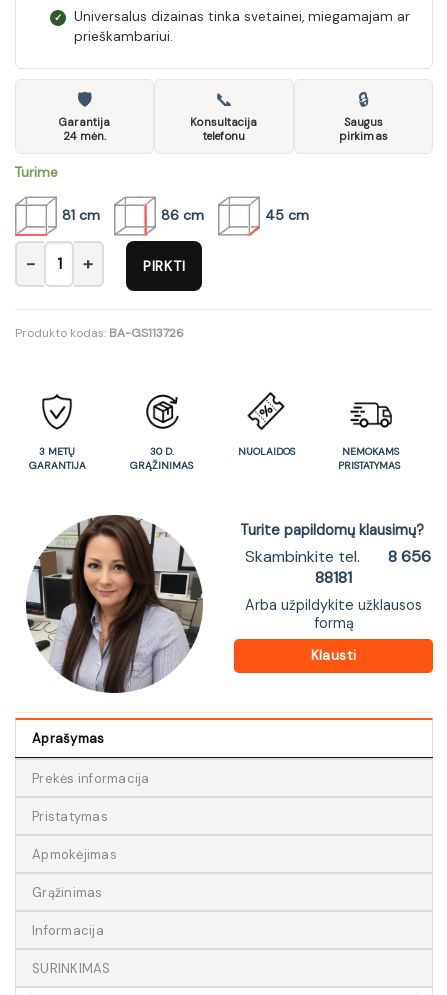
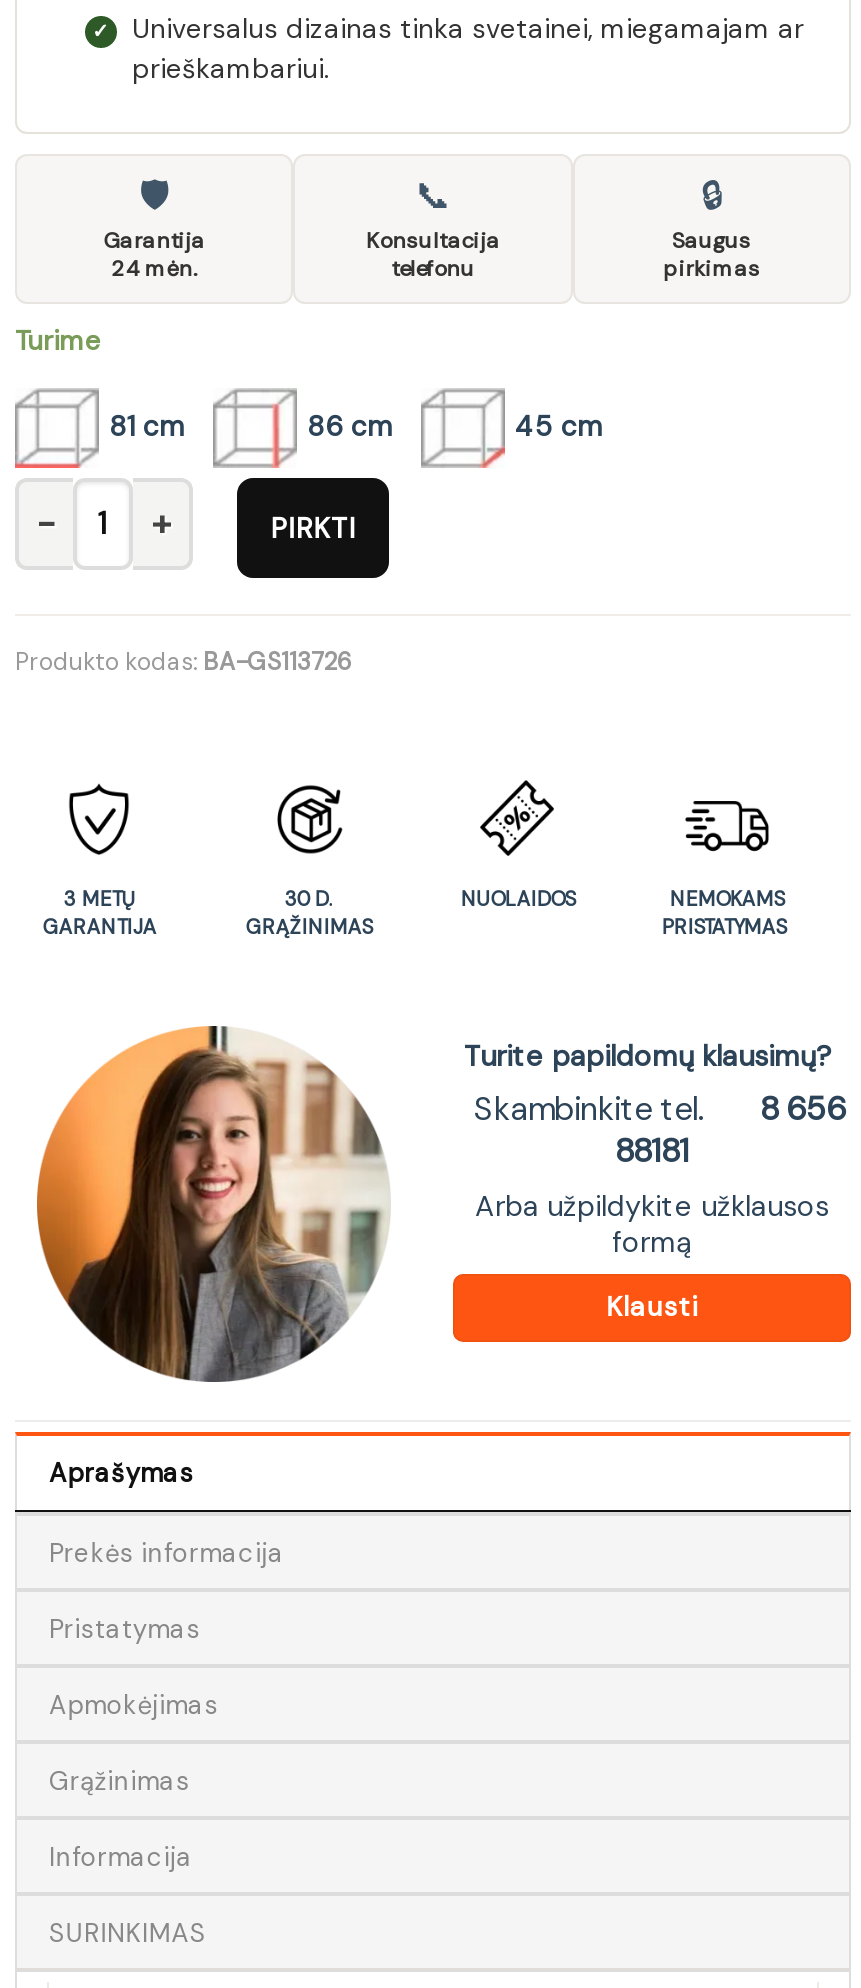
- [image]
+ [image]
